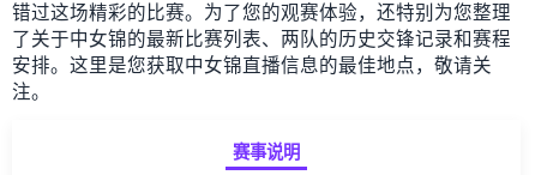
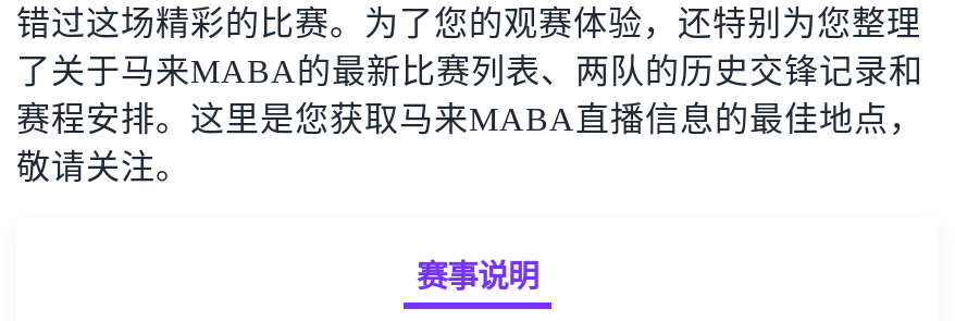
- 了关于中女锦的最新比赛列表、两队的历史交锋记录和赛程
- 安排。这里是您获取中女锦直播信息的最佳地点，敬请关
- 注。
+ 了关于马来MABA的最新比赛列表、两队的历史交锋记录和
+ 赛程安排。这里是您获取马来MABA直播信息的最佳地点，
+ 敬请关注。
